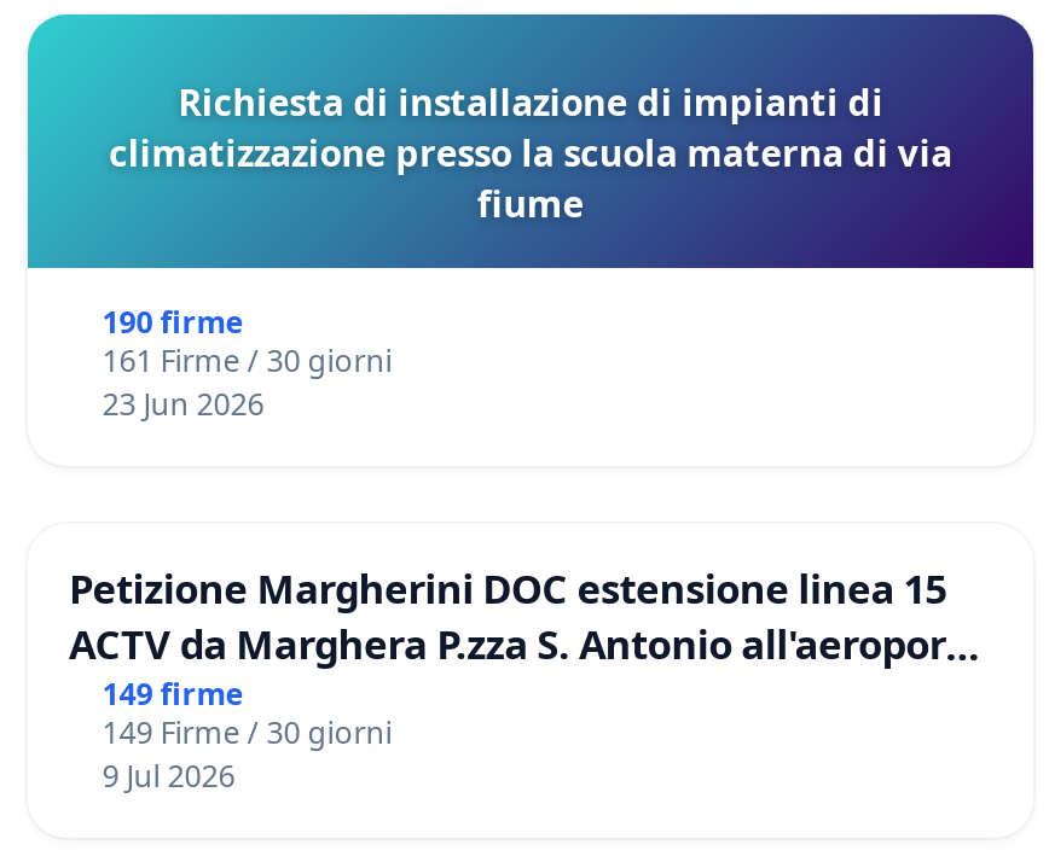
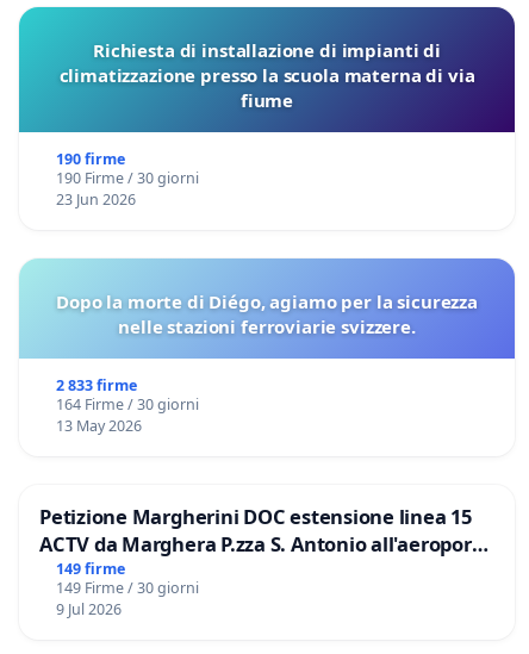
- 161 Firme / 30 giorni
+ 190 Firme / 30 giorni

+ [image]
+ Dopo la morte di Diégo, agiamo per la sicurezza
+ nelle stazioni ferroviarie svizzere.
+ 2 833 firme
+ 164 Firme / 30 giorni
+ 13 May 2026
